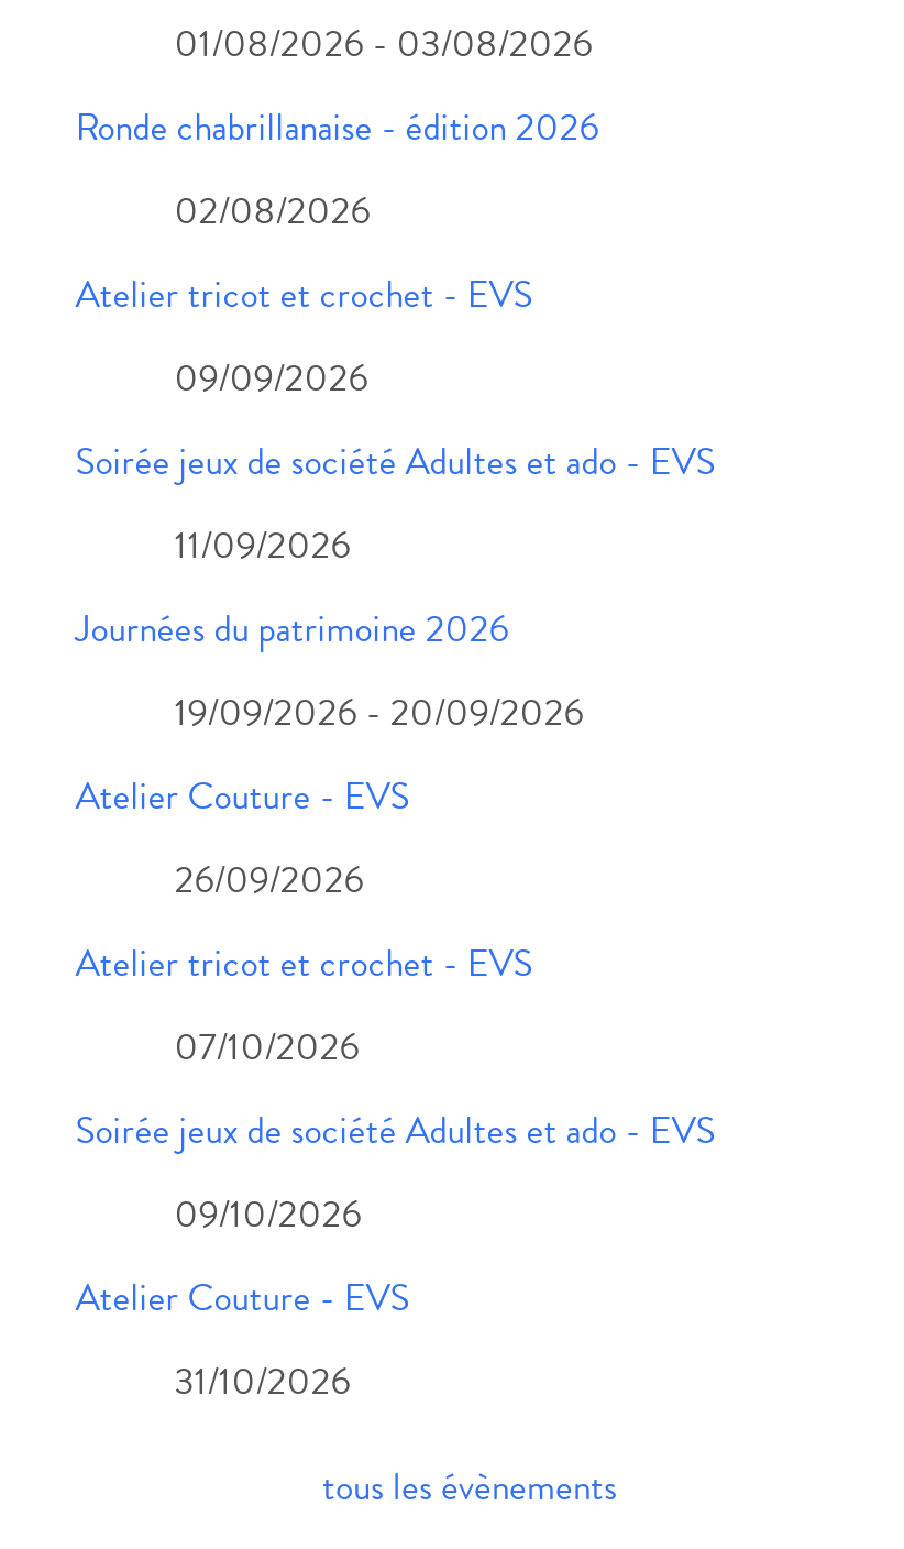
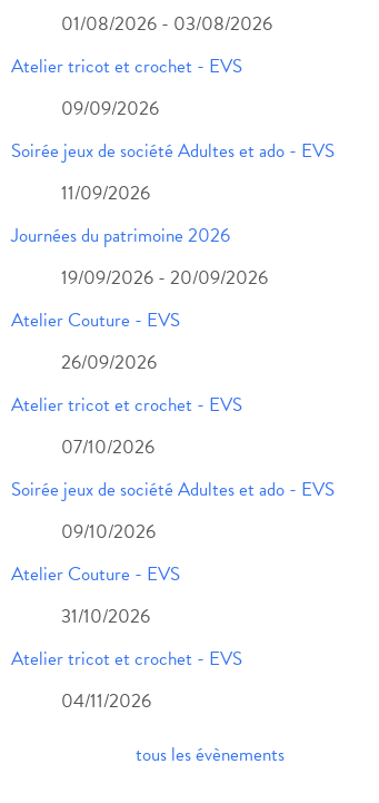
- Ronde chabrillanaise - édition 2026
- 02/08/2026

moved up: Atelier tricot et crochet - EVS | 09/09/2026 | Soirée jeux de société Adultes et ado - EVS | ... | Atelier Couture - EVS | 31/10/2026

+ Atelier tricot et crochet - EVS
+ 04/11/2026
